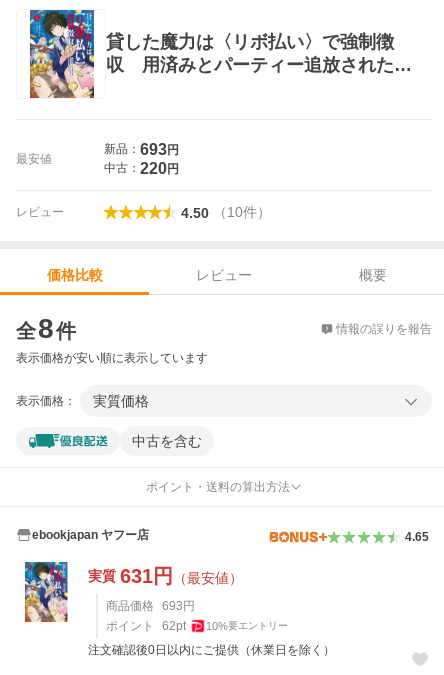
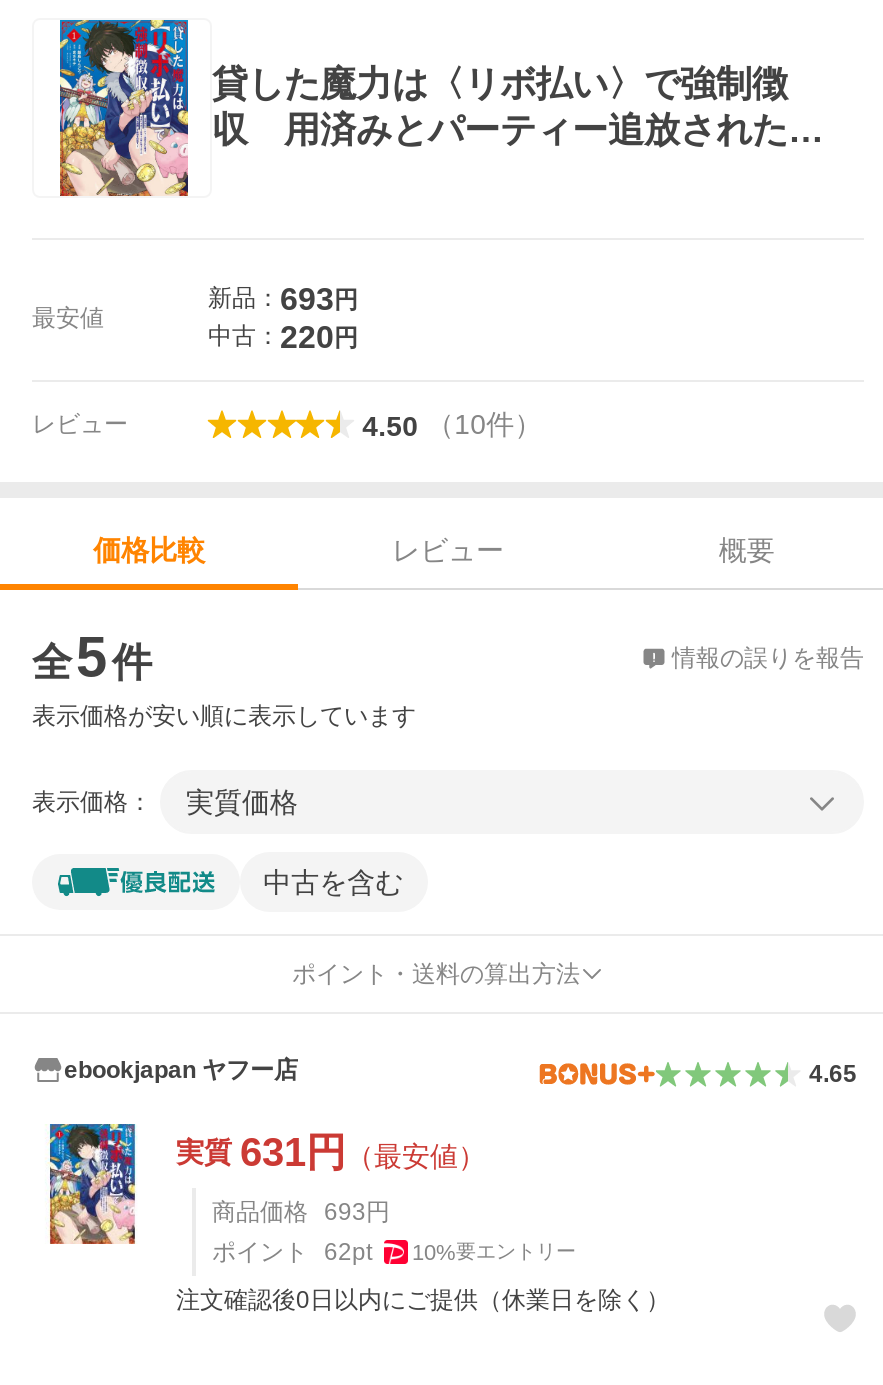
- 全 8 件
+ 全 5 件
